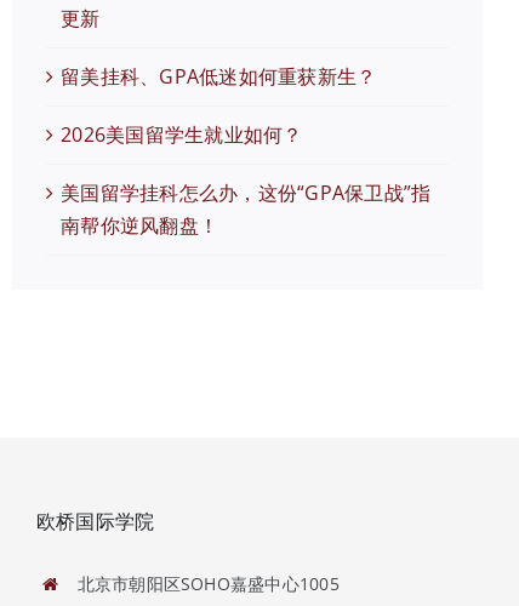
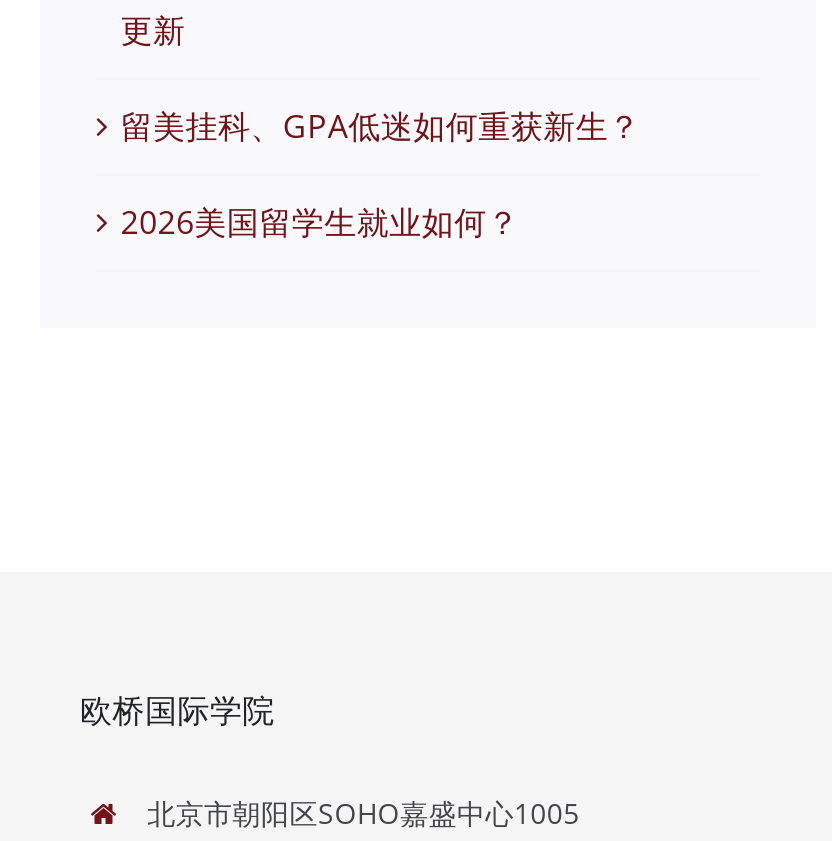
- 美国留学挂科怎么办，这份“GPA保卫战”指
- 南帮你逆风翻盘！
